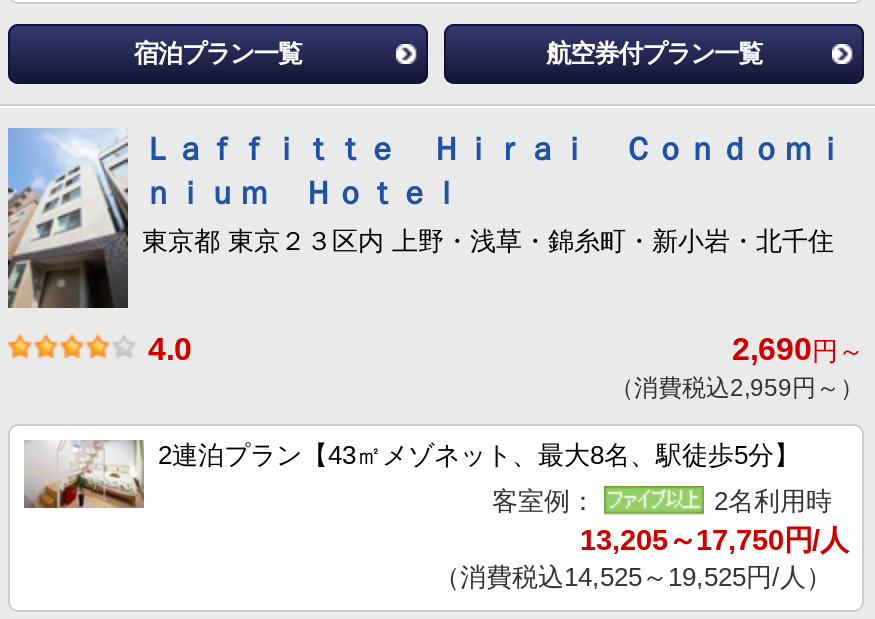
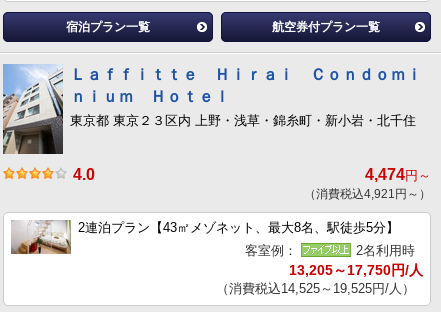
- 2,690円～
+ 4,474円～

- （消費税込2,959円～）
+ （消費税込4,921円～）
